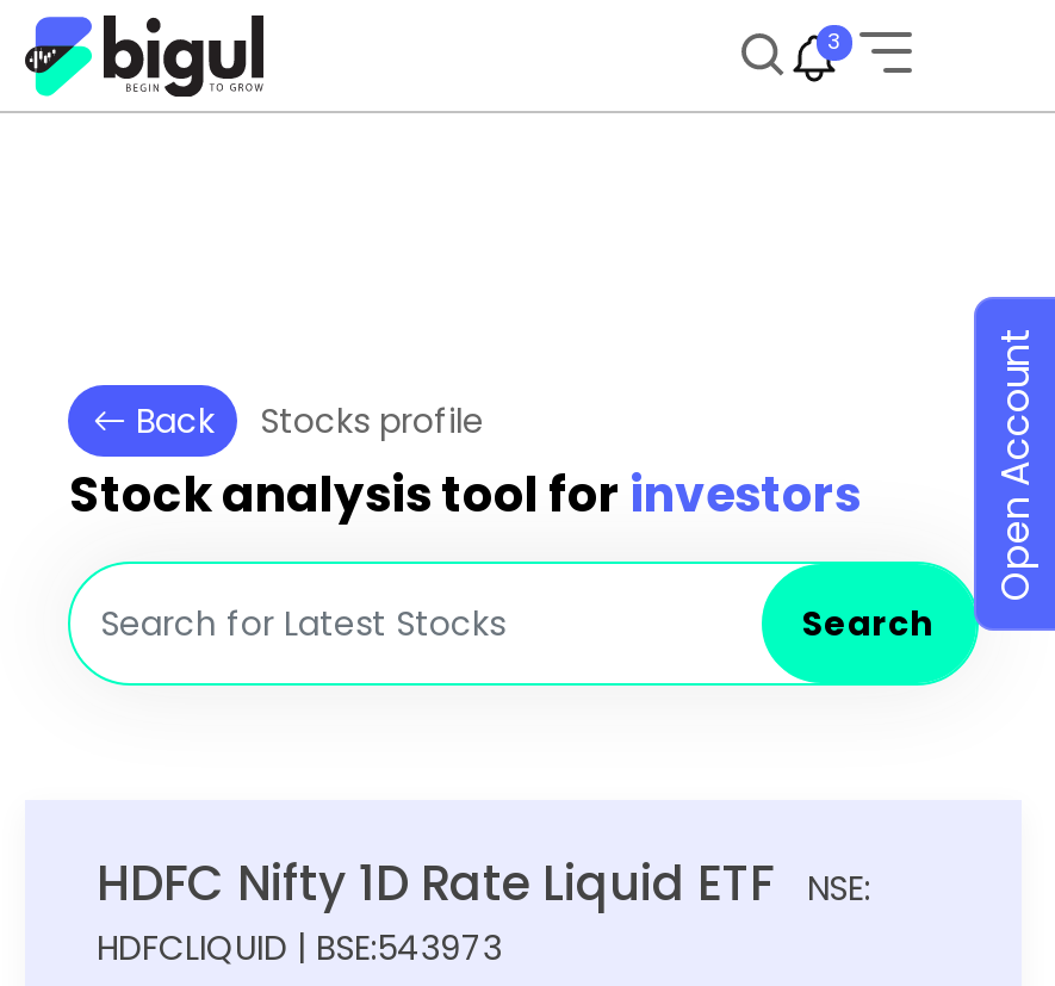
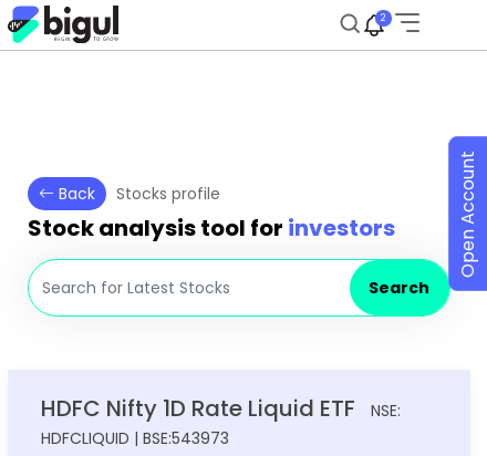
- 3
+ 2
